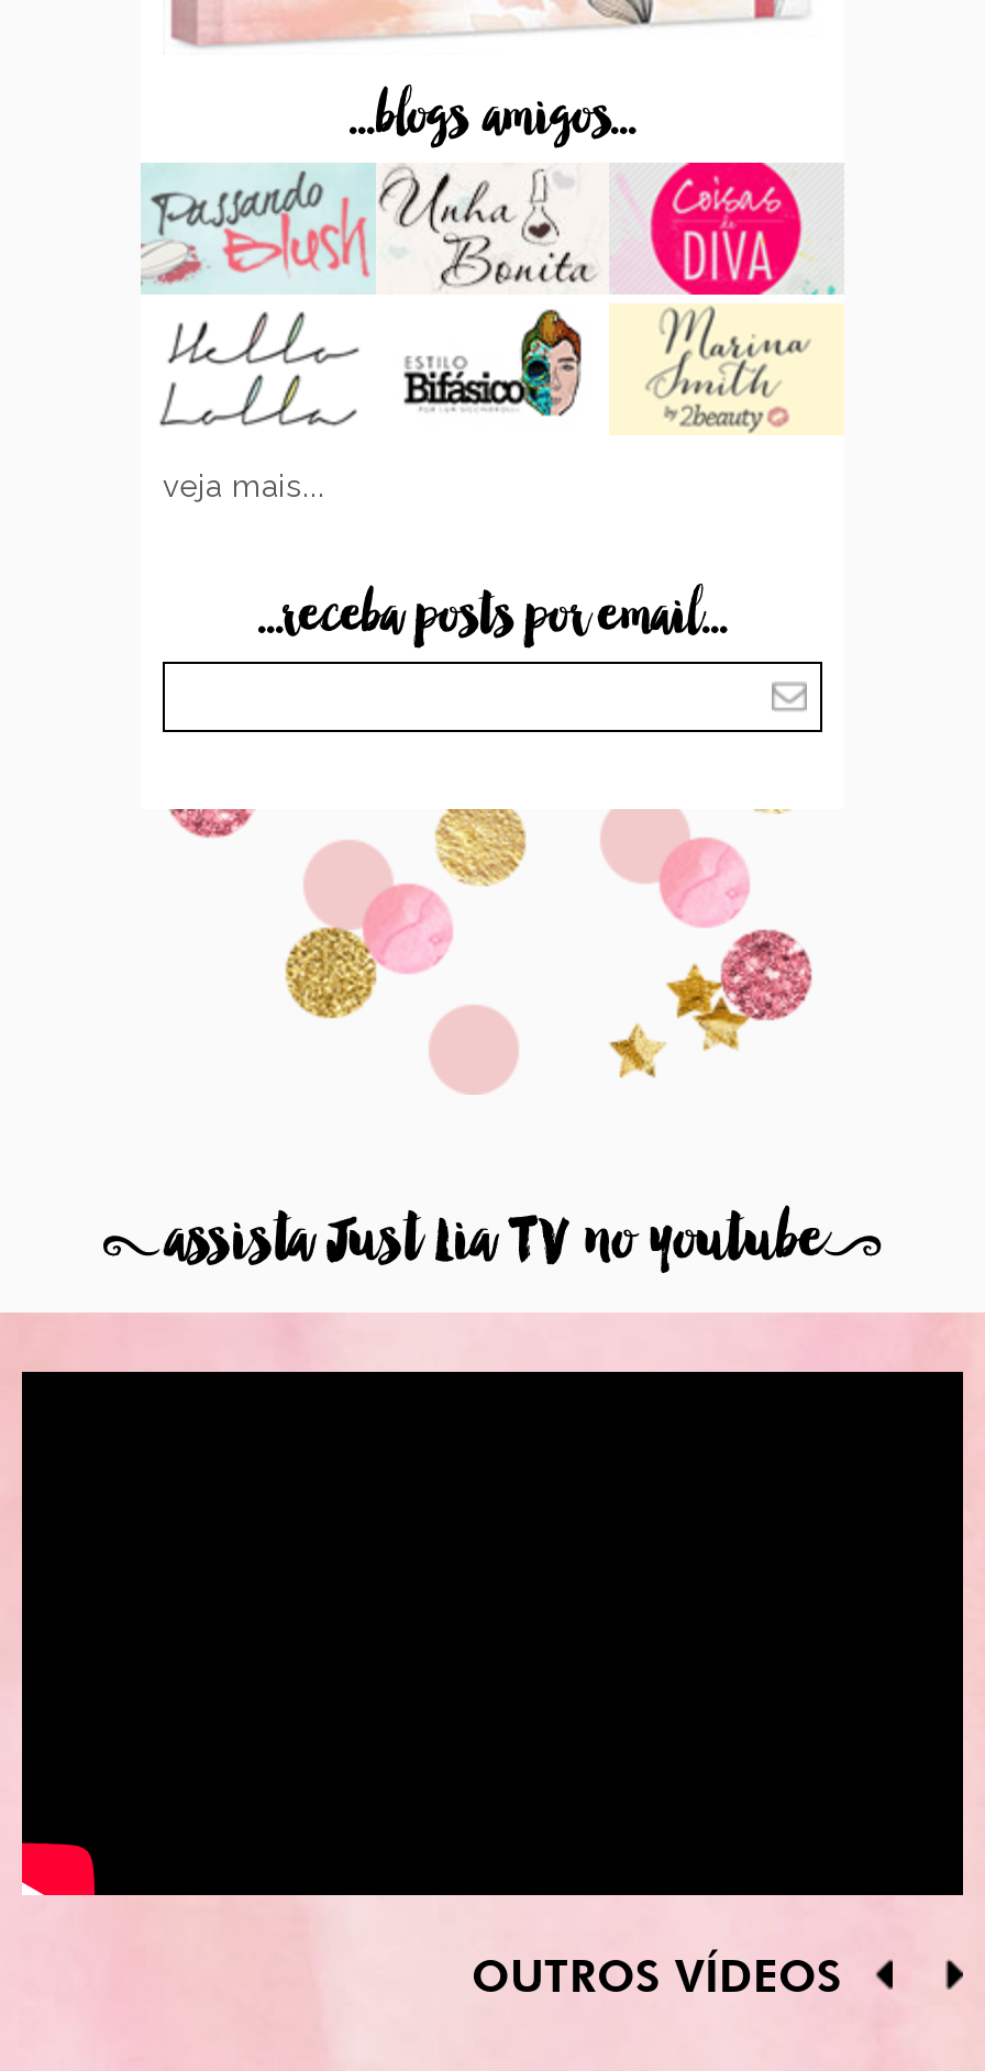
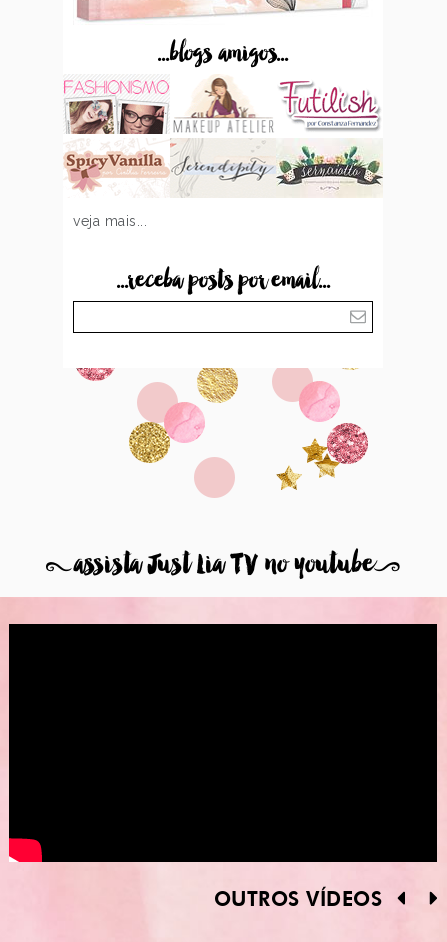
- [image]
+ [image]
